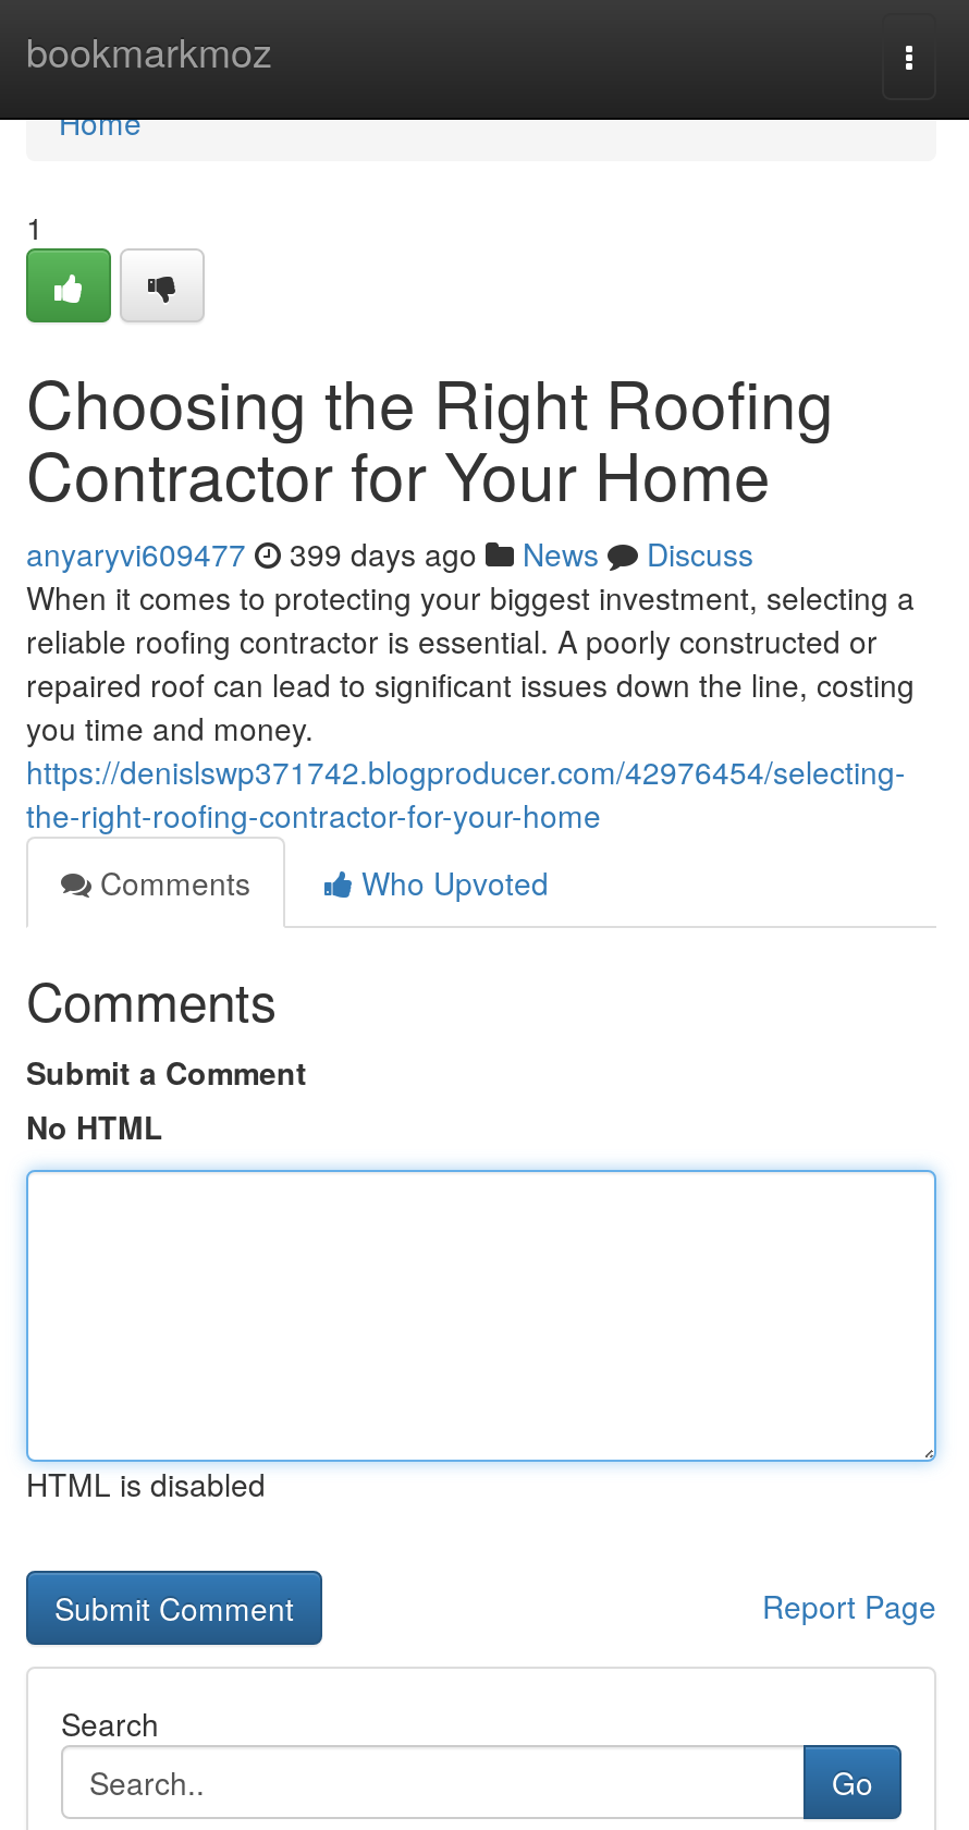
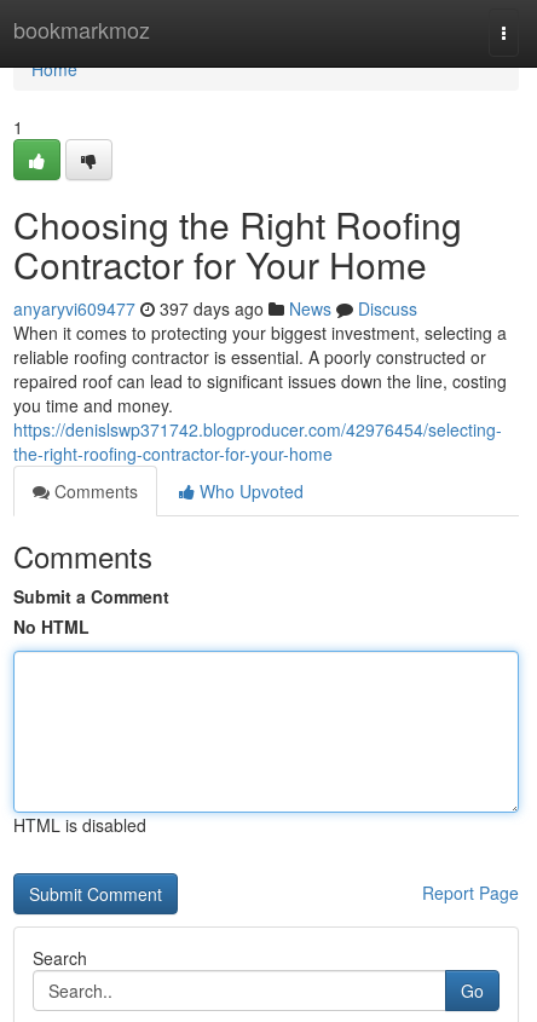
- anyaryvi609477 399 days ago News Discuss
+ anyaryvi609477 397 days ago News Discuss
